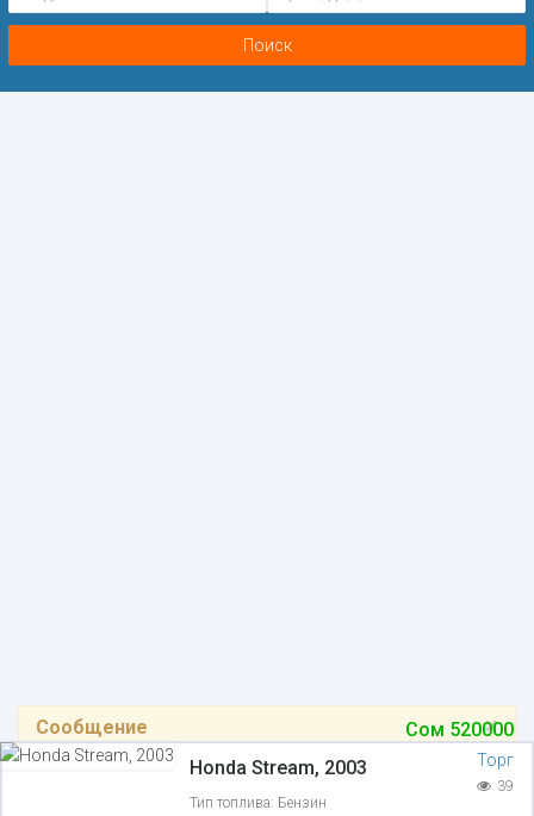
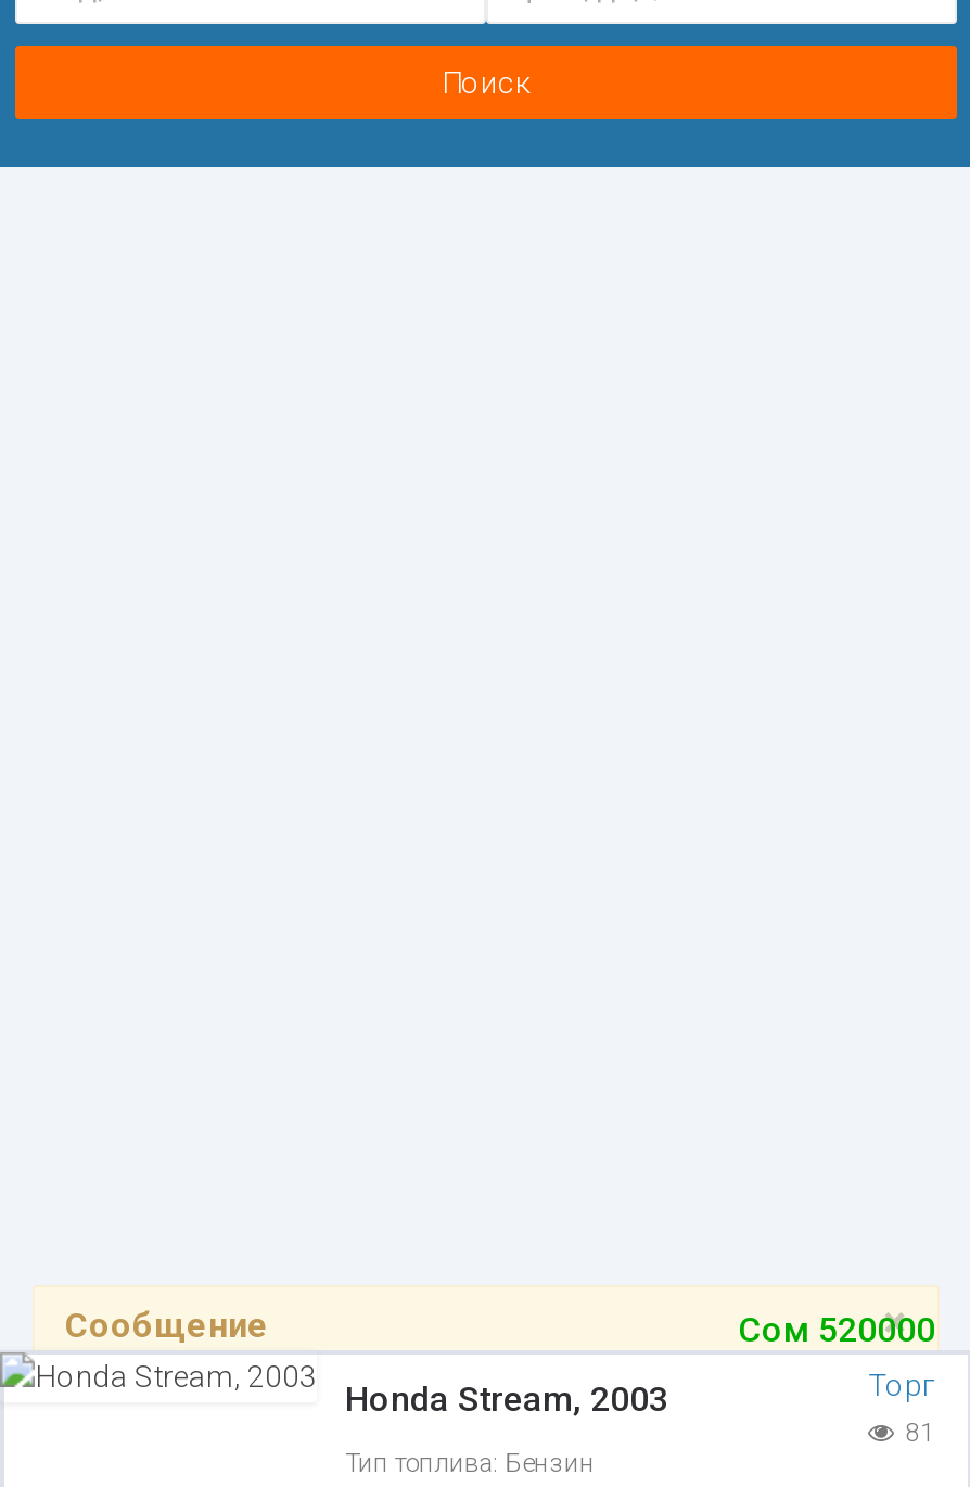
- 39
+ 81
